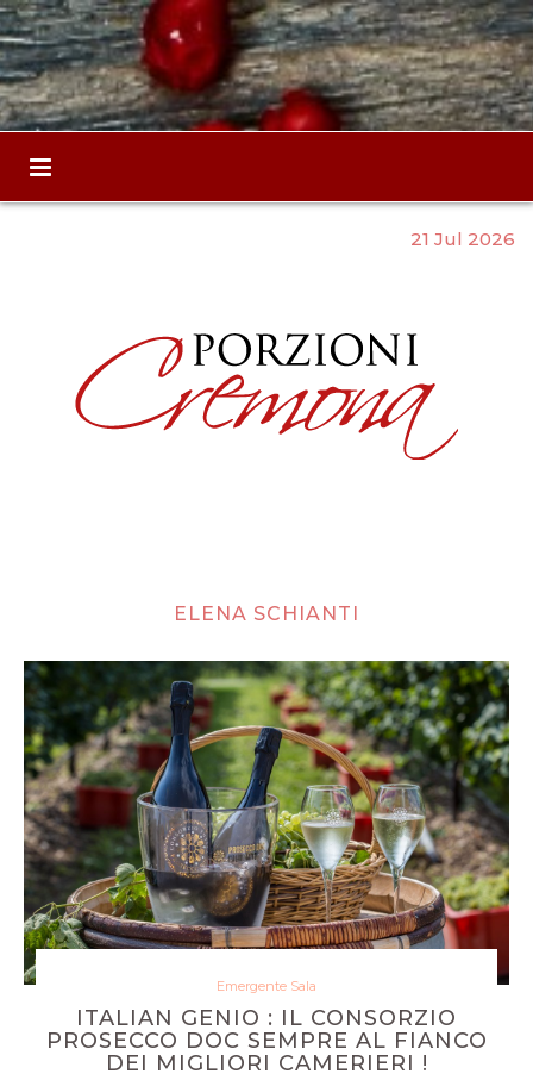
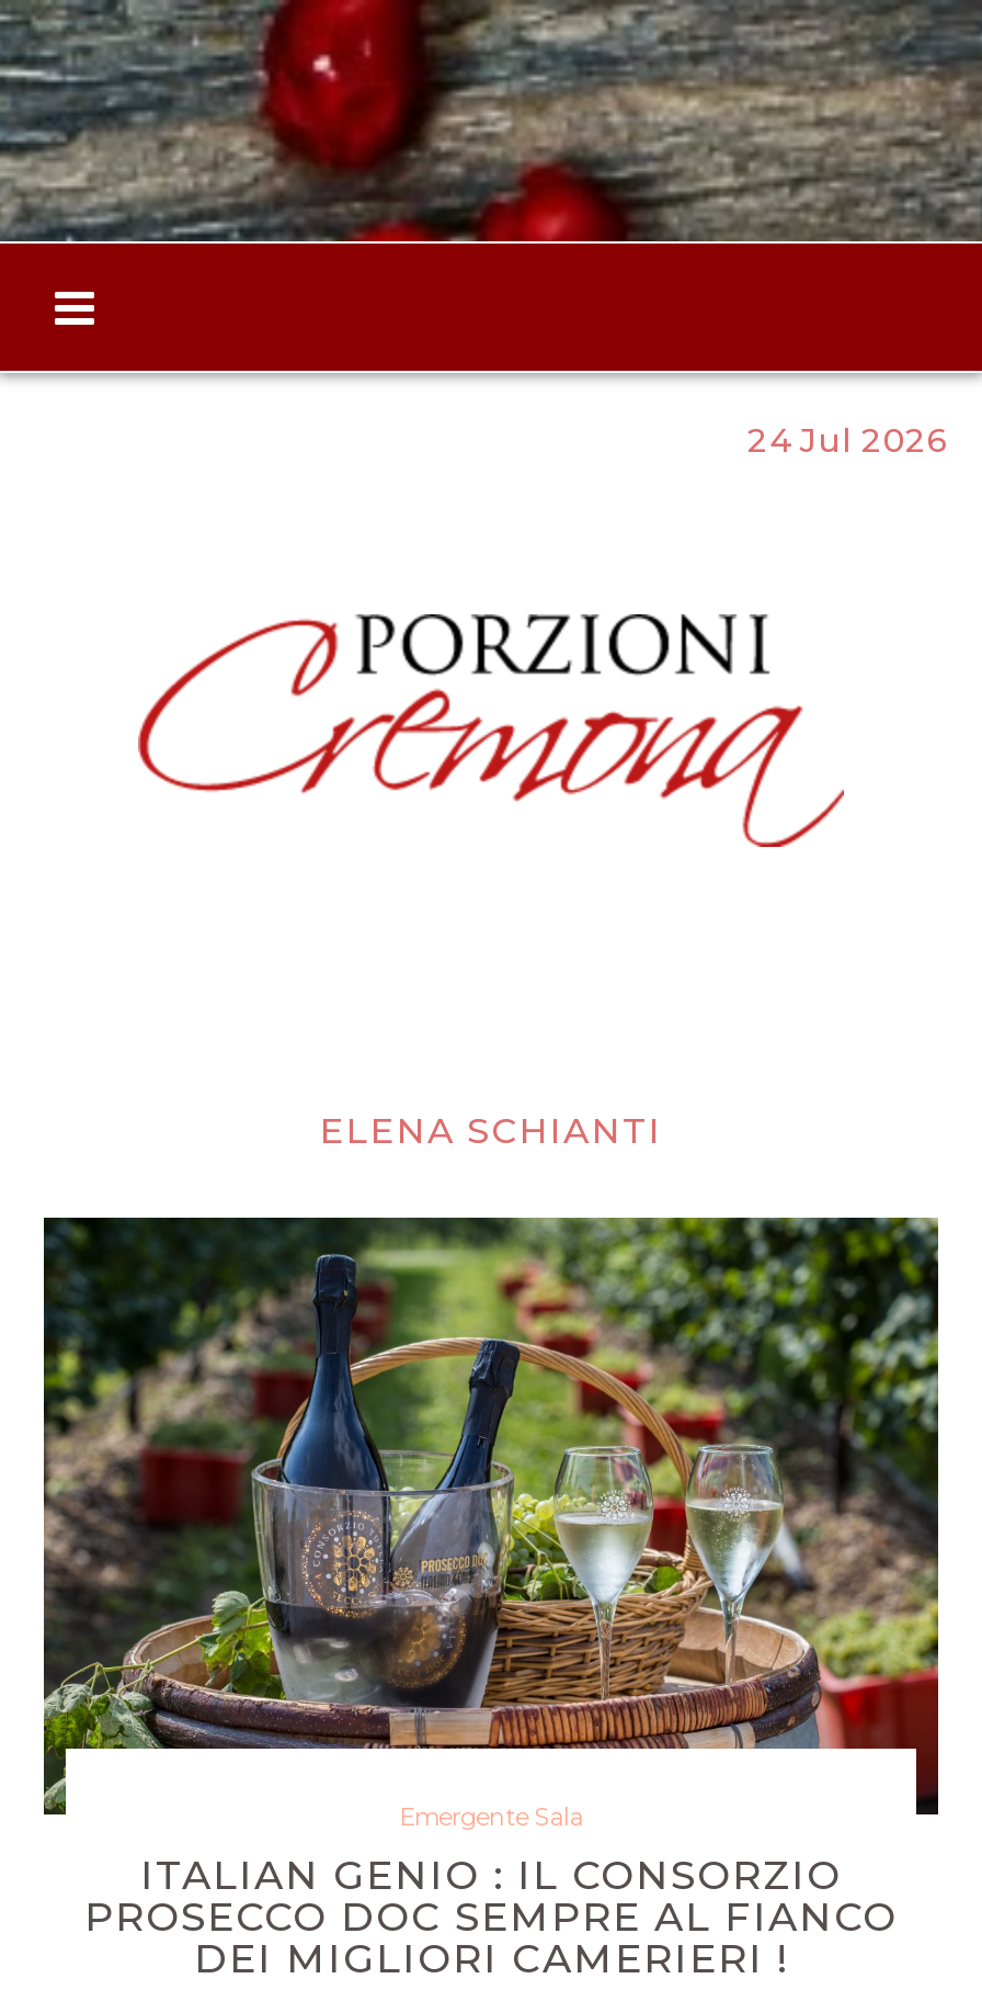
- 21 Jul 2026
+ 24 Jul 2026
